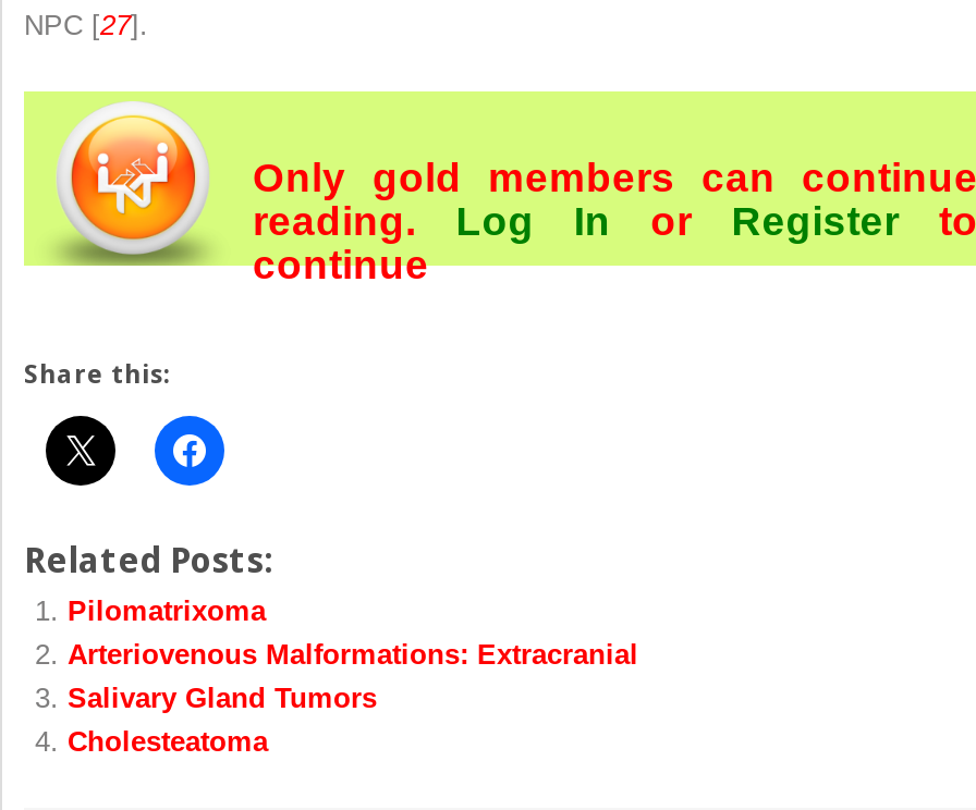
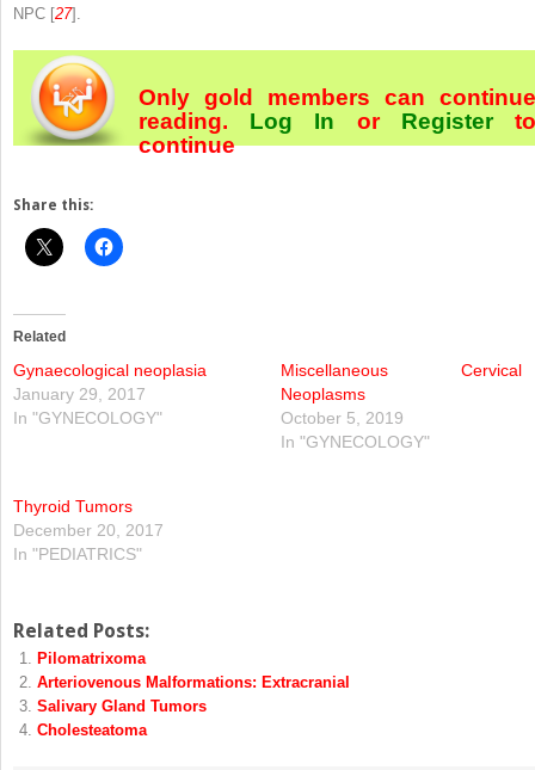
+ Related
+ Gynaecological neoplasia
+ January 29, 2017
+ In "GYNECOLOGY"

+ Miscellaneous Cervical
+ Neoplasms
+ October 5, 2019
+ In "GYNECOLOGY"
+ Thyroid Tumors
+ December 20, 2017
+ In "PEDIATRICS"
